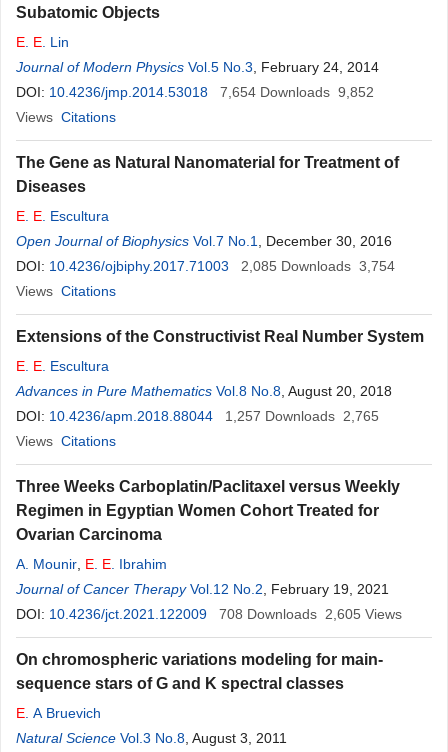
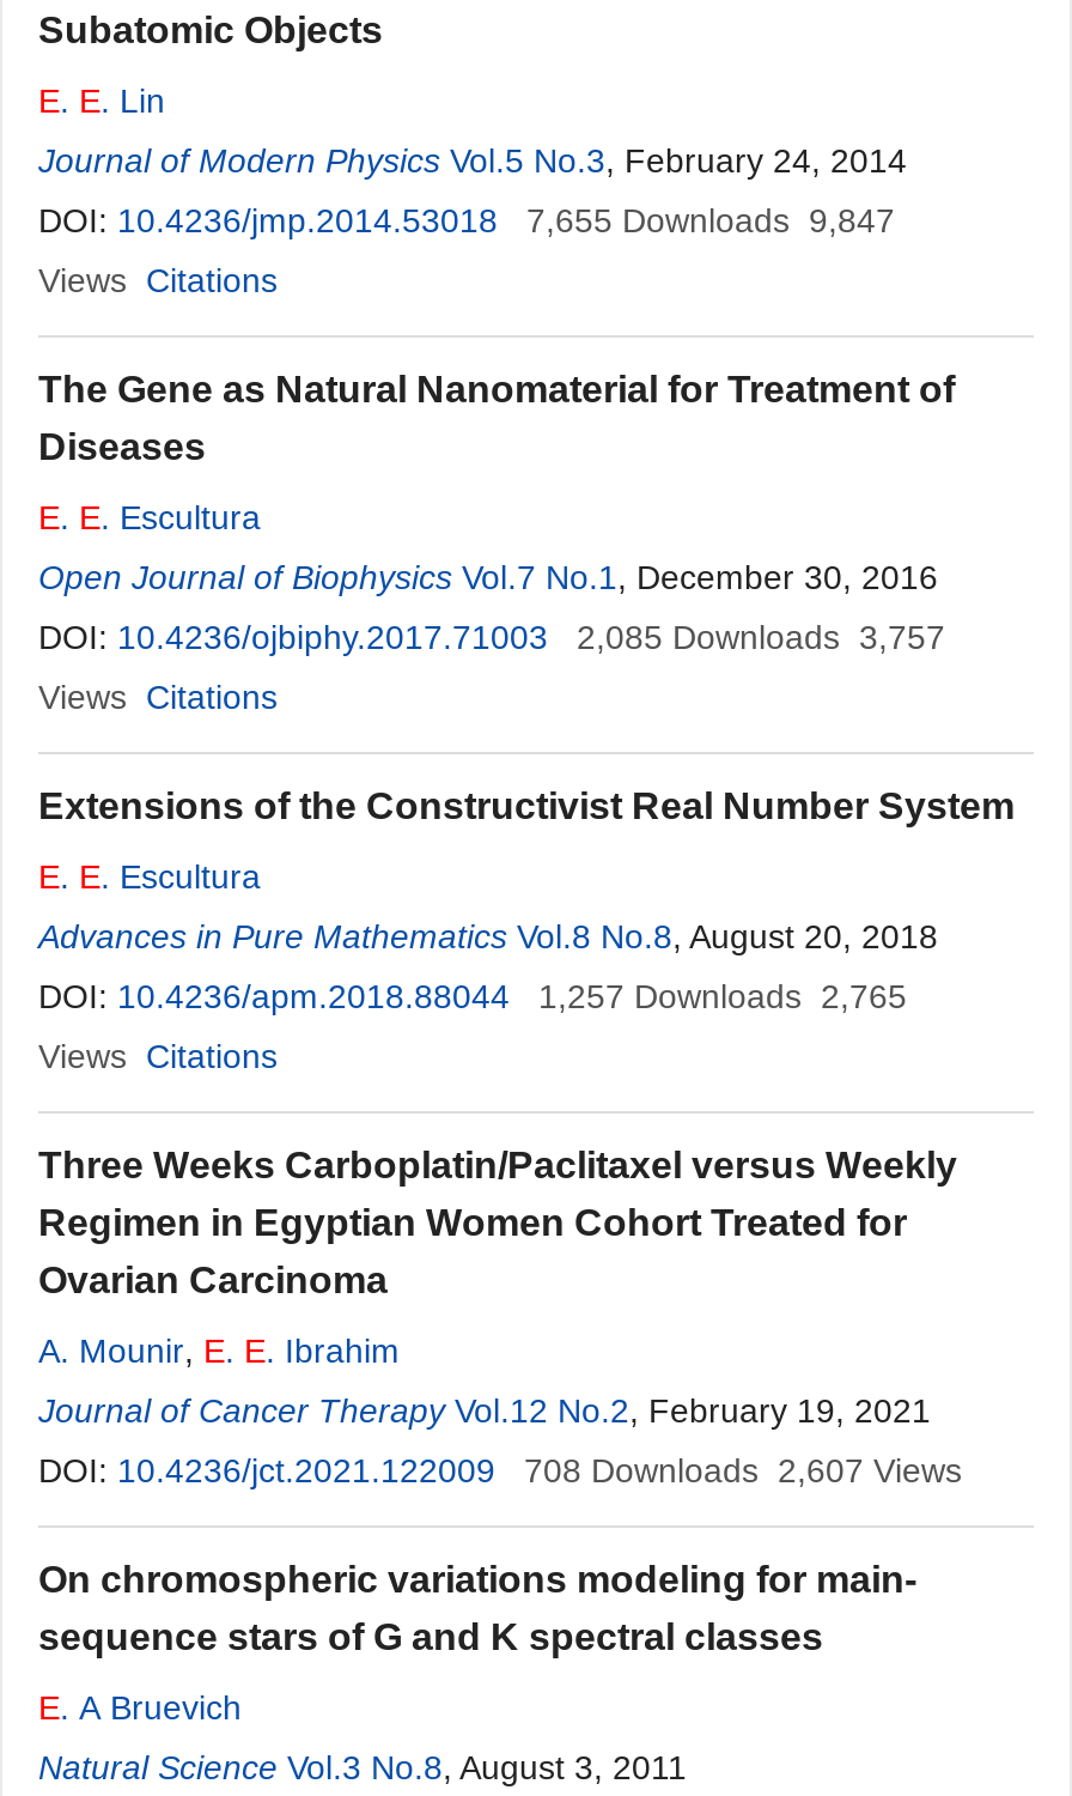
- DOI: 10.4236/jmp.2014.53018 7,654 Downloads 9,852
+ DOI: 10.4236/jmp.2014.53018 7,655 Downloads 9,847

- DOI: 10.4236/ojbiphy.2017.71003 2,085 Downloads 3,754
+ DOI: 10.4236/ojbiphy.2017.71003 2,085 Downloads 3,757

- 708 Downloads 2,605 Views
+ 708 Downloads 2,607 Views
